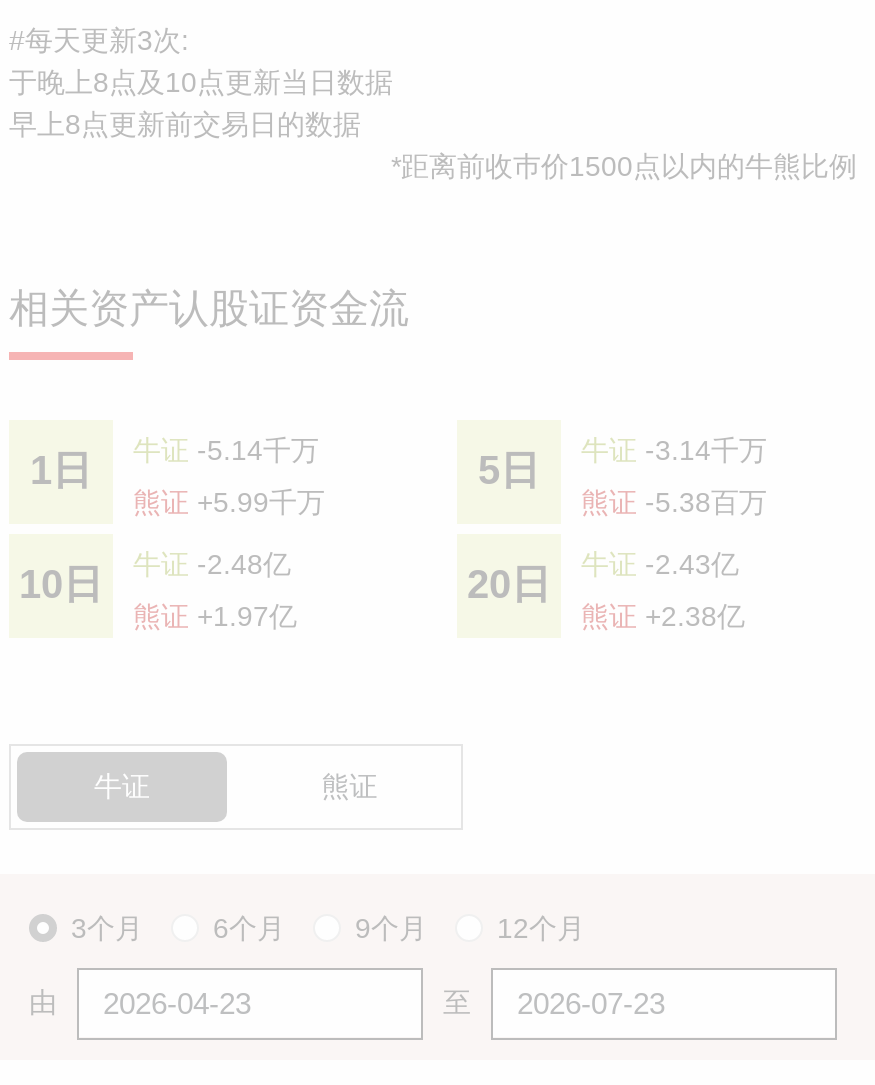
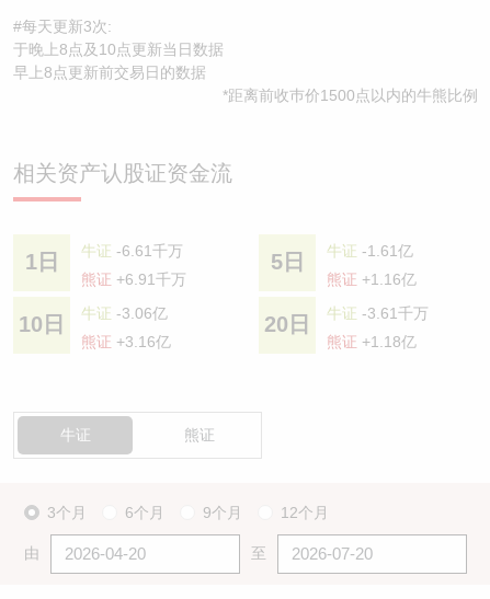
- 1日 牛证-5.14千万
+ 1日 牛证-6.61千万

- 5日 牛证-3.14千万
+ 5日 牛证-1.61亿

- 熊证+5.99千万
+ 熊证+6.91千万

- 熊证-5.38百万
+ 熊证+1.16亿

- 10日 牛证-2.48亿
+ 10日 牛证-3.06亿

- 20日 牛证-2.43亿
+ 20日 牛证-3.61千万

- 熊证+1.97亿
+ 熊证+3.16亿

- 熊证+2.38亿
+ 熊证+1.18亿
